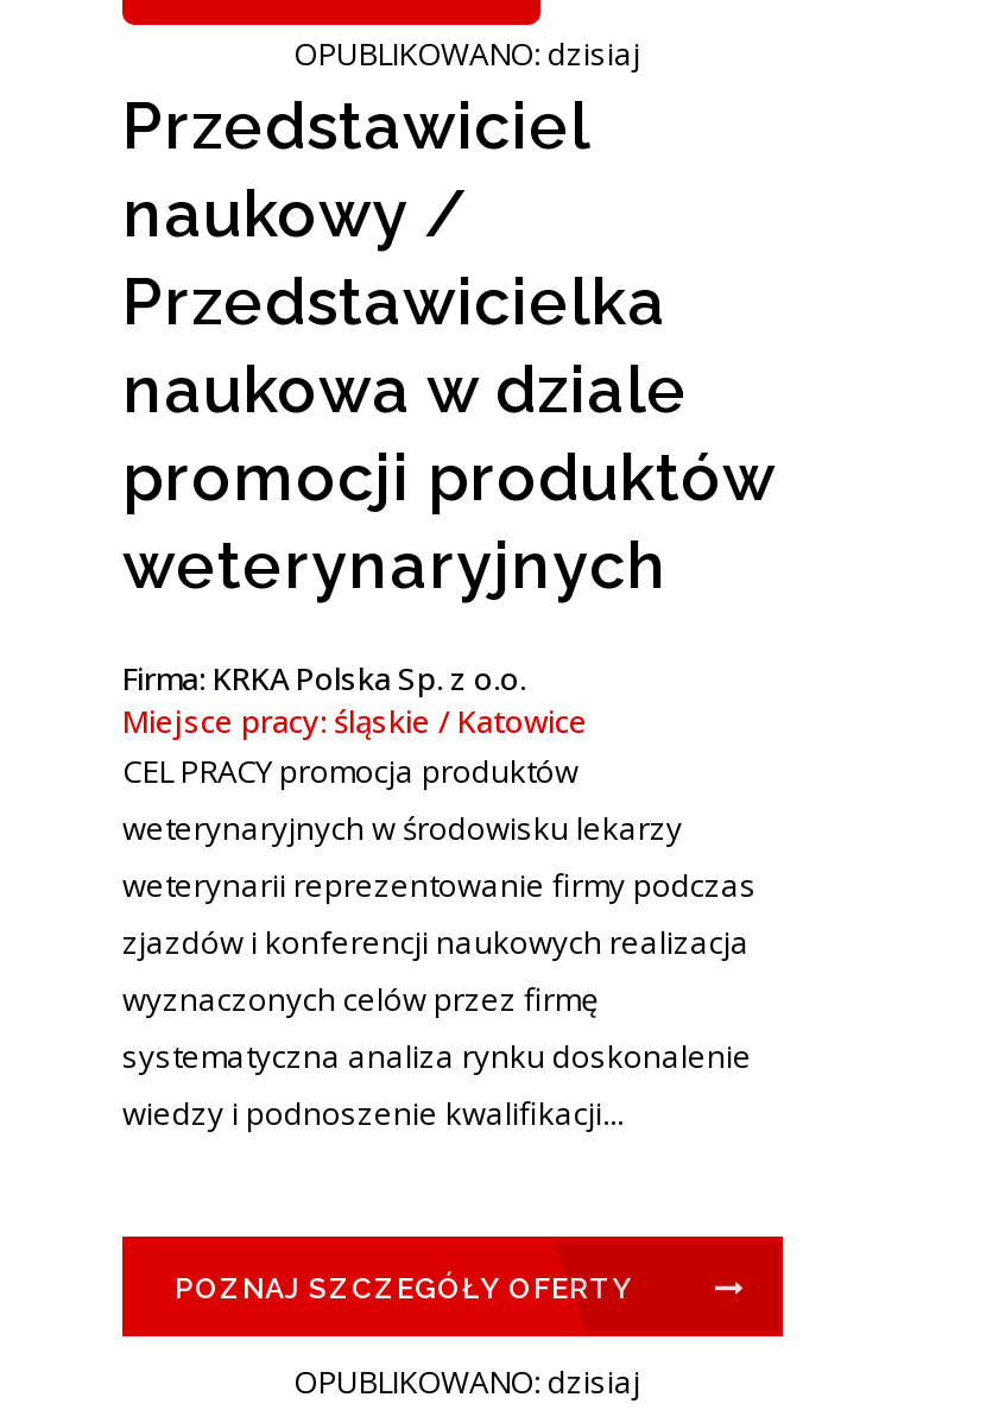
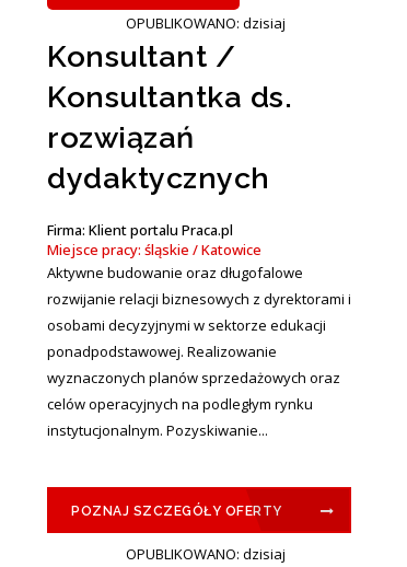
- Przedstawiciel
- naukowy /
- Przedstawicielka
- naukowa w dziale
- promocji produktów
- weterynaryjnych
+ Konsultant /
+ Konsultantka ds.
+ rozwiązań
+ dydaktycznych

- Firma: KRKA Polska Sp. z o.o.
+ Firma: Klient portalu Praca.pl

- CEL PRACY promocja produktów
- weterynaryjnych w środowisku lekarzy
- weterynarii reprezentowanie firmy podczas
- zjazdów i konferencji naukowych realizacja
- wyznaczonych celów przez firmę
- systematyczna analiza rynku doskonalenie
- wiedzy i podnoszenie kwalifikacji...
+ Aktywne budowanie oraz długofalowe
+ rozwijanie relacji biznesowych z dyrektorami i
+ osobami decyzyjnymi w sektorze edukacji
+ ponadpodstawowej. Realizowanie
+ wyznaczonych planów sprzedażowych oraz
+ celów operacyjnych na podległym rynku
+ instytucjonalnym. Pozyskiwanie...
